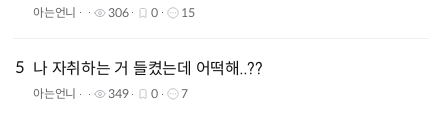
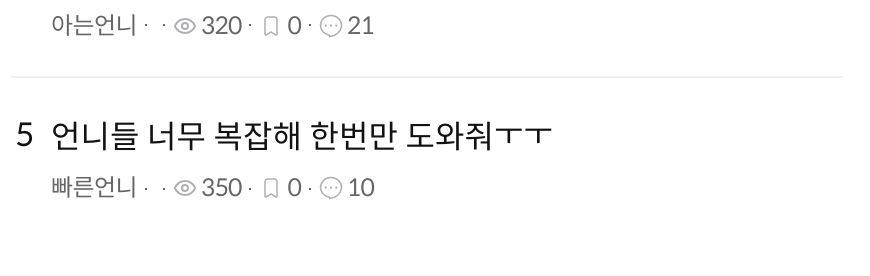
- 306
+ 320

- 15
+ 21

- 5 나 자취하는 거 들켰는데 어떡해..??
- 아는언니
- 349
+ 5 언니들 너무 복잡해 한번만 도와줘ㅜㅜ
+ 빠른언니
+ 350

- 7
+ 10
